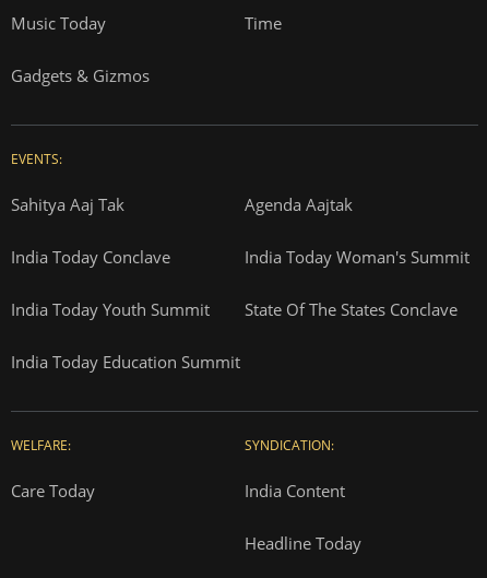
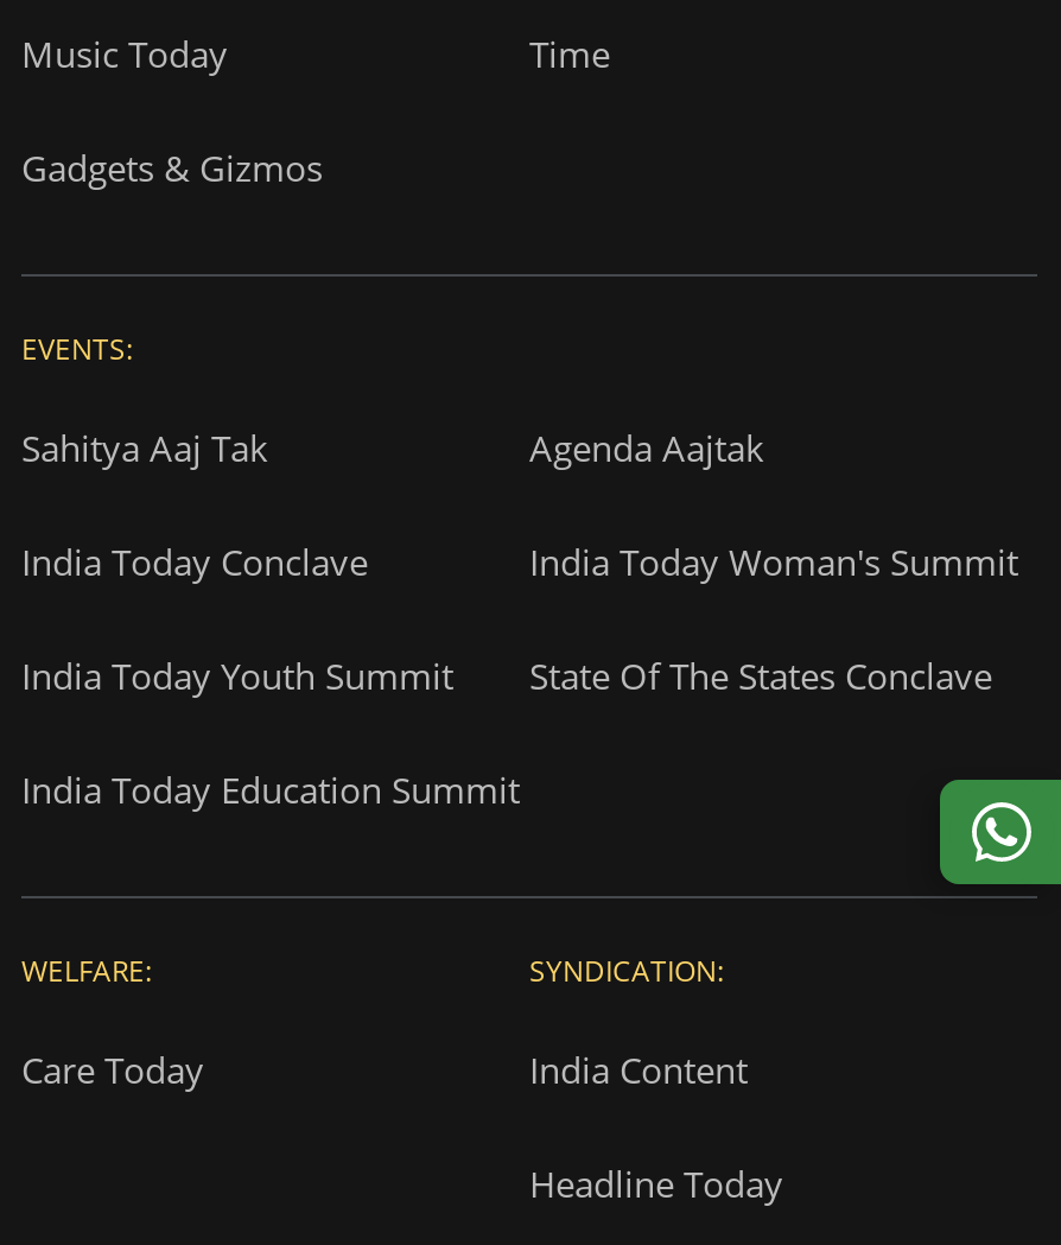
+ [image]
